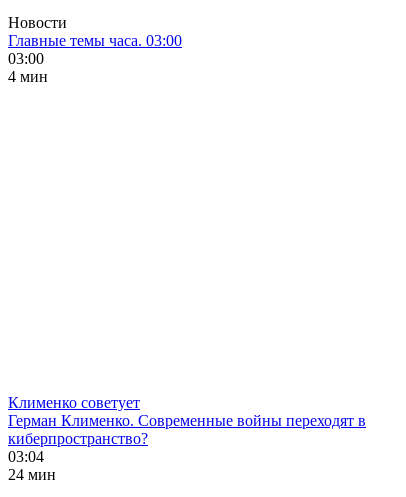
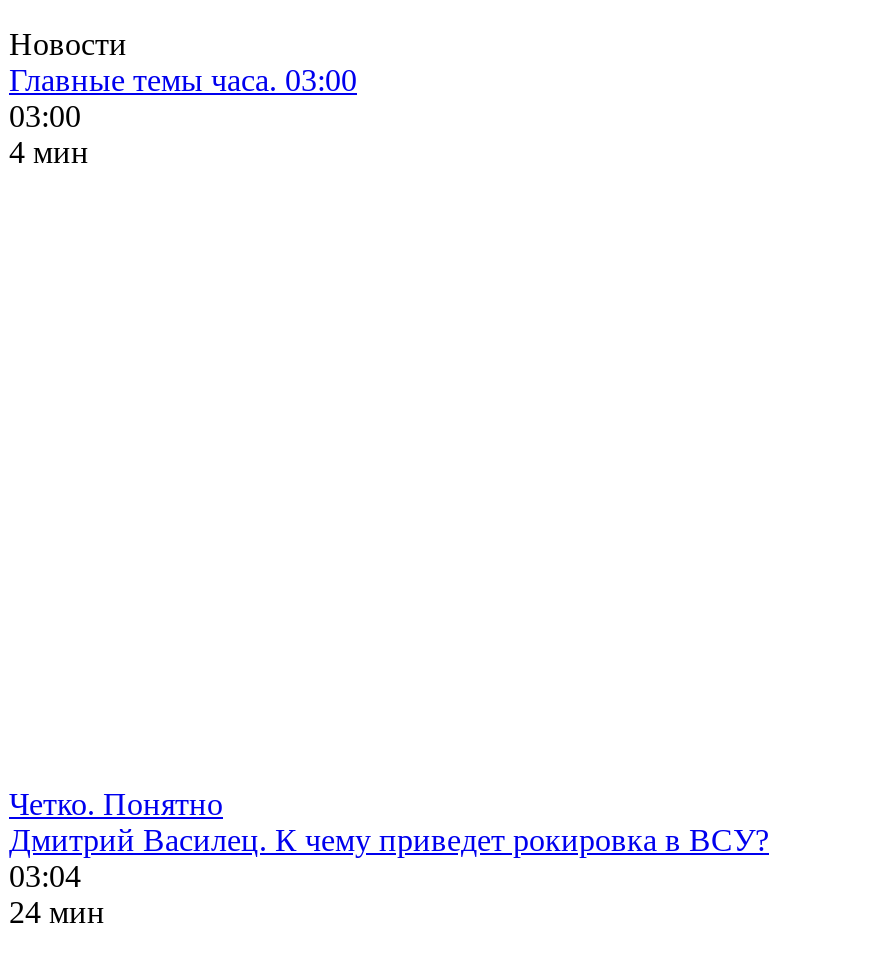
- Клименко советует
- Герман Клименко. Современные войны переходят в
- киберпространство?
+ Четко. Понятно
+ Дмитрий Василец. К чему приведет рокировка в ВСУ?
